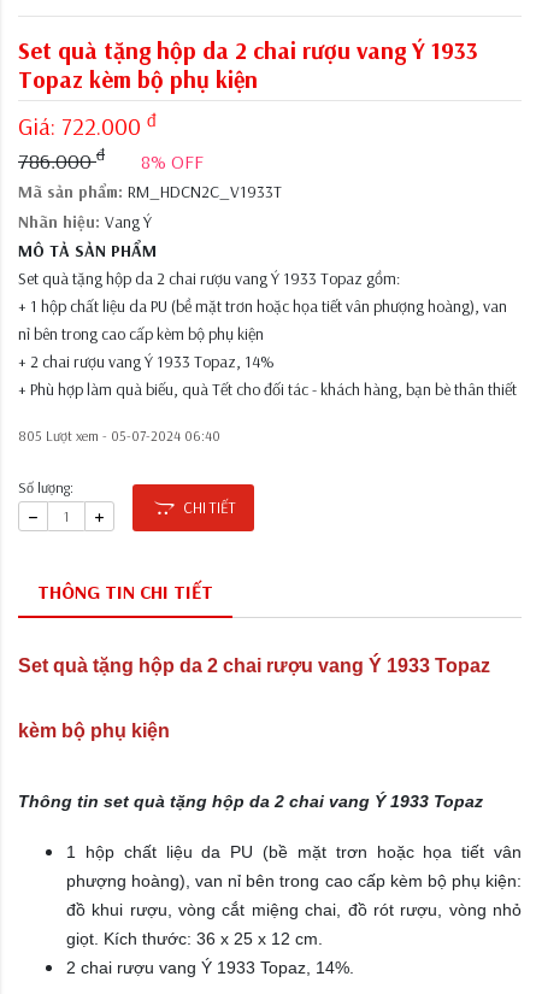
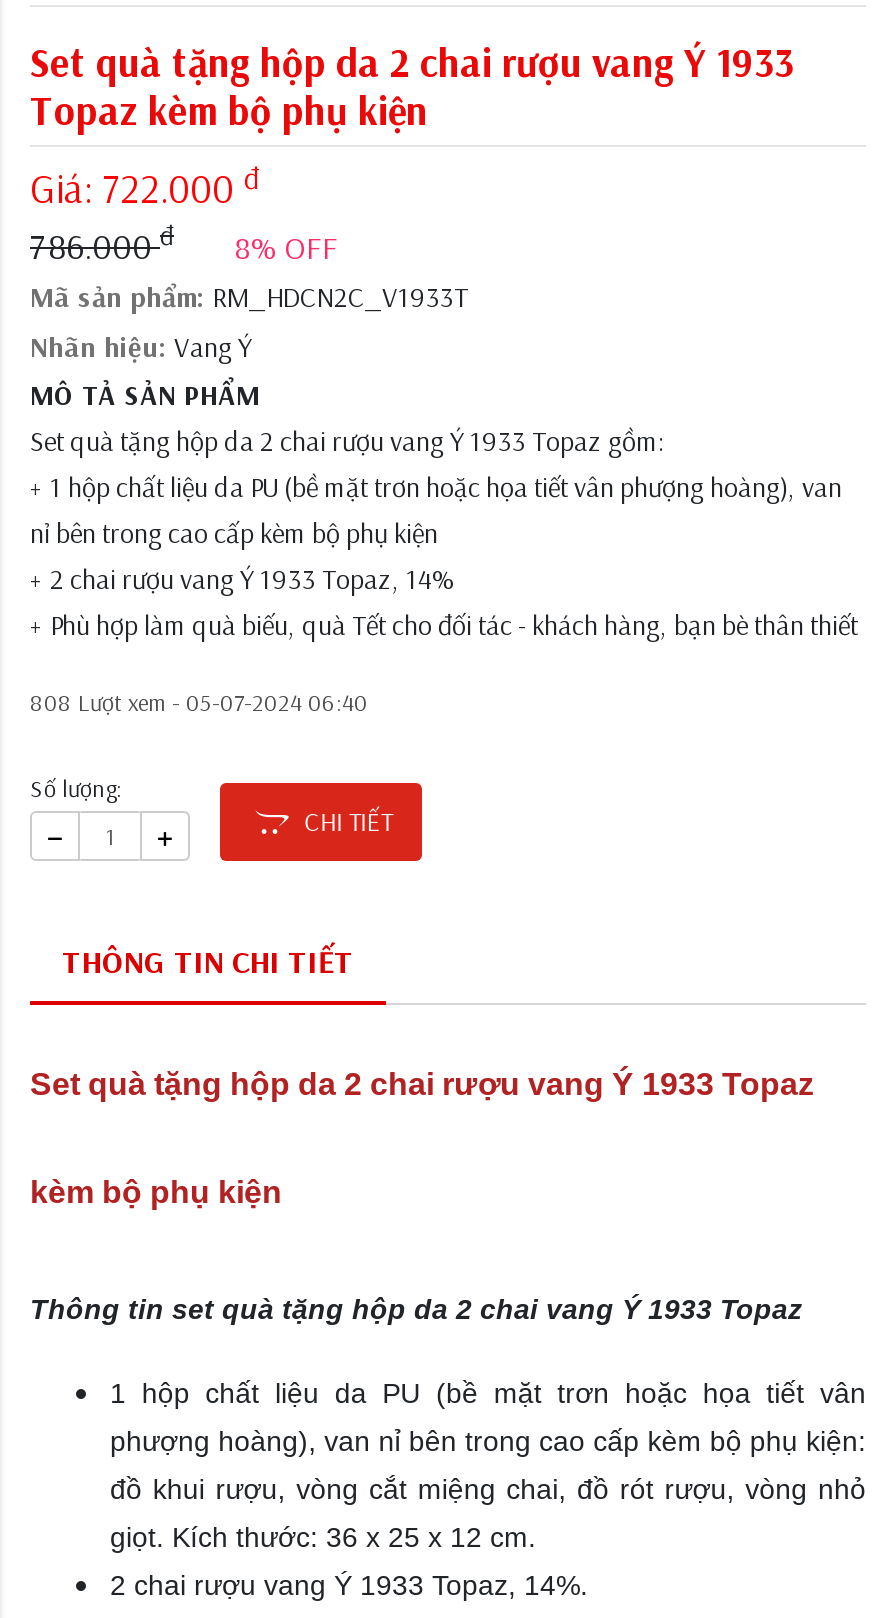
- 805 Lượt xem - 05-07-2024 06:40
+ 808 Lượt xem - 05-07-2024 06:40
